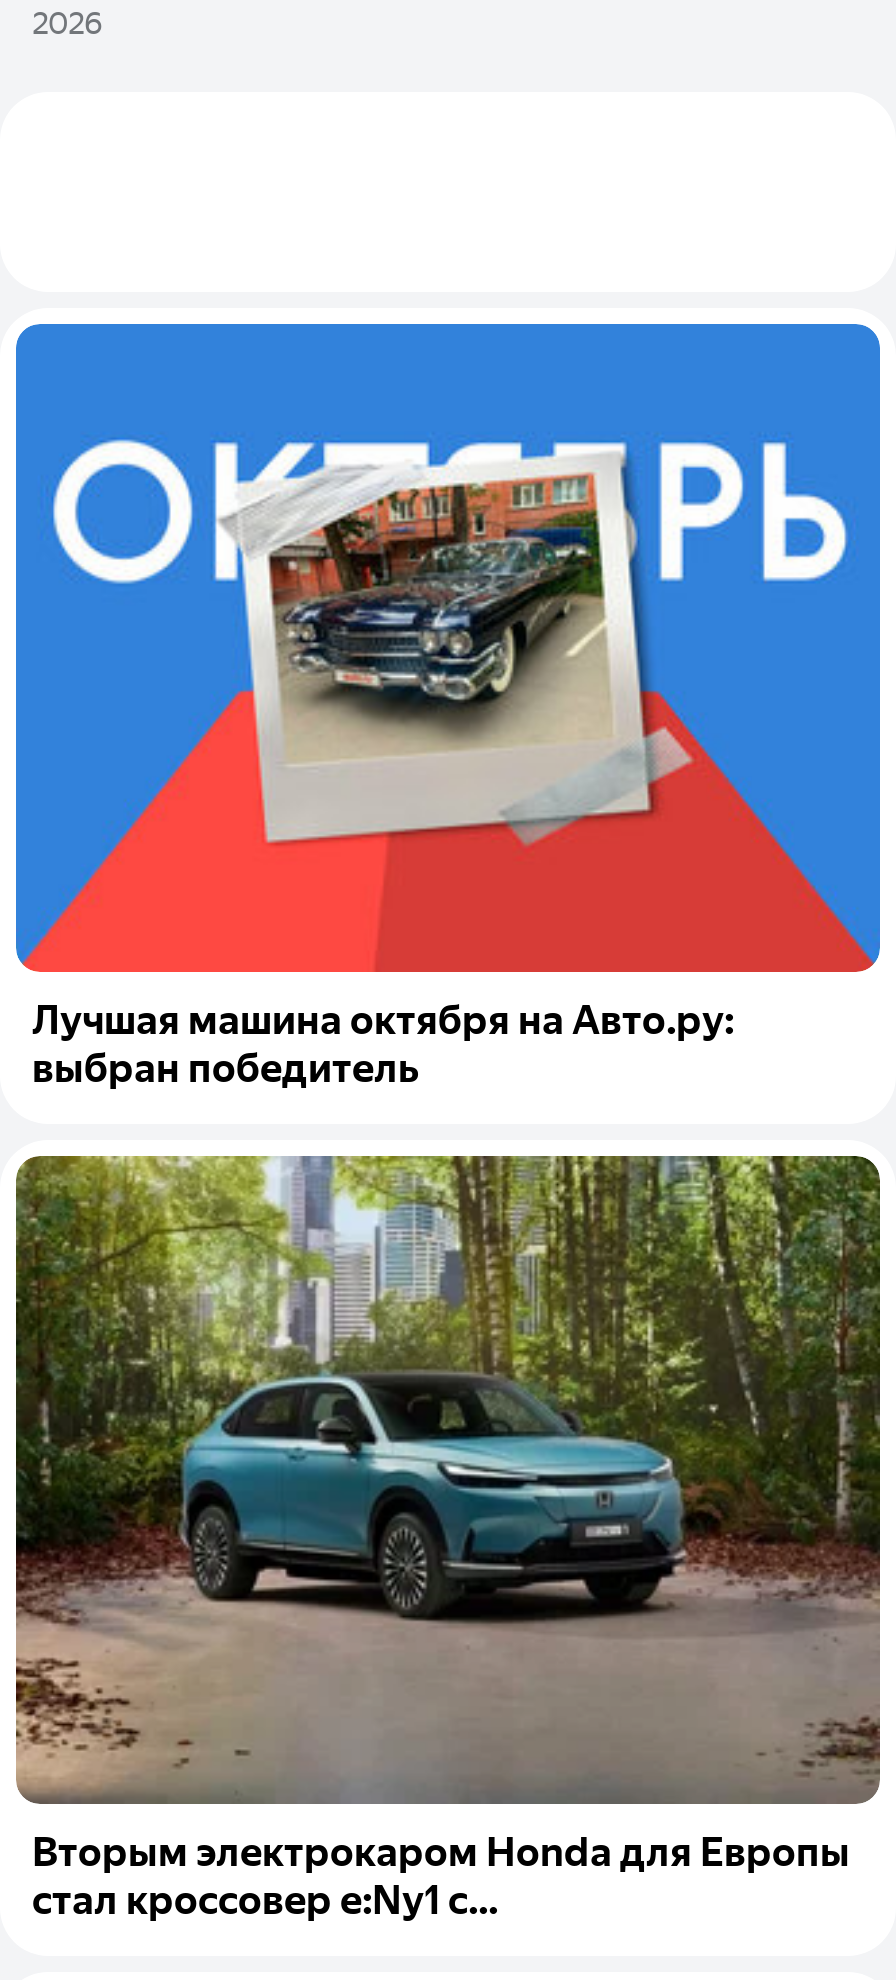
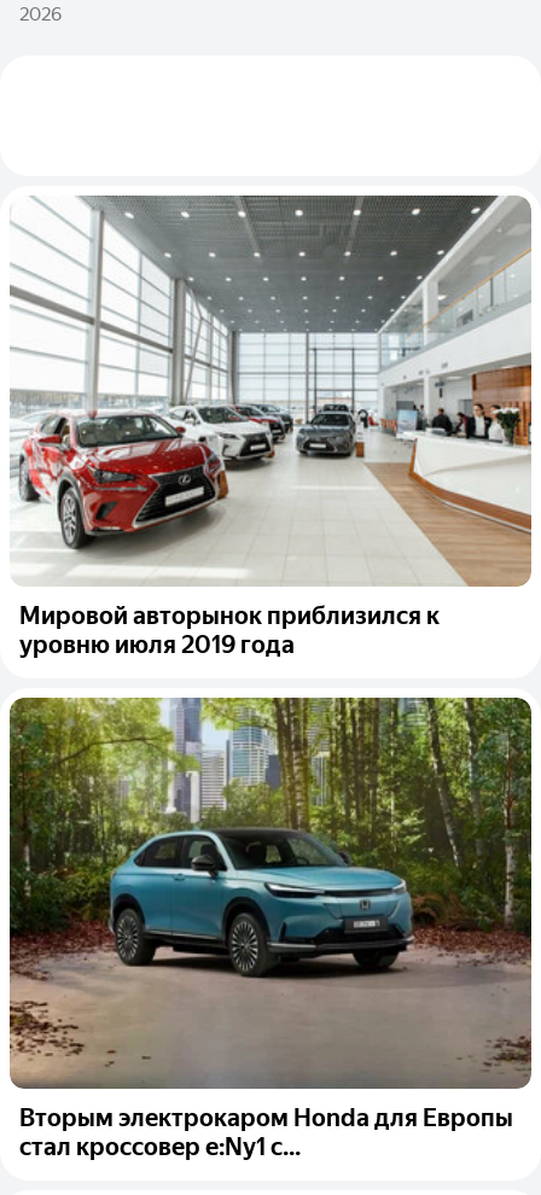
- [image]
- Лучшая машина октября на Авто.ру:
- выбран победитель
+ [image]
+ Мировой авторынок приблизился к
+ уровню июля 2019 года
